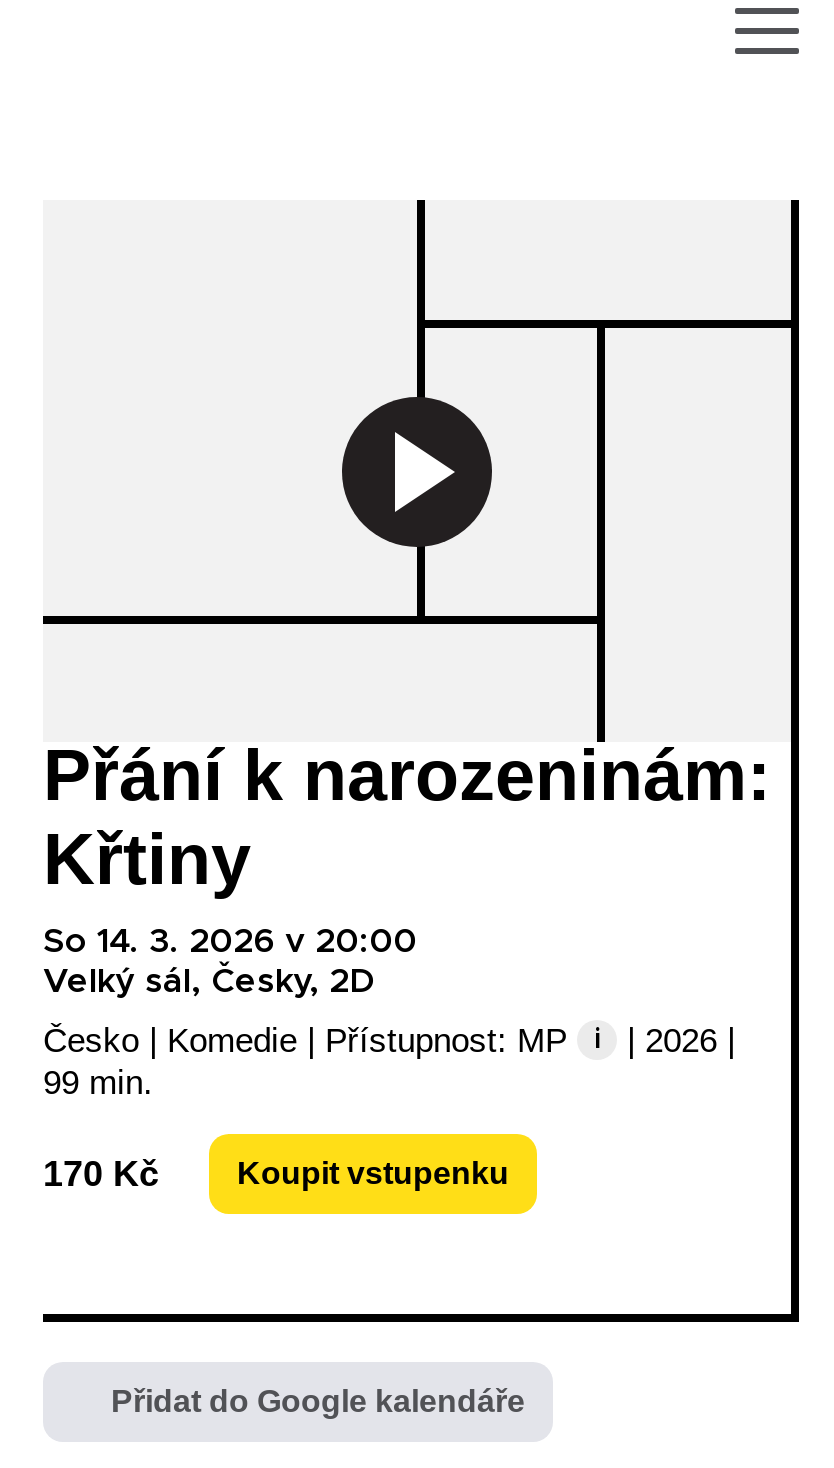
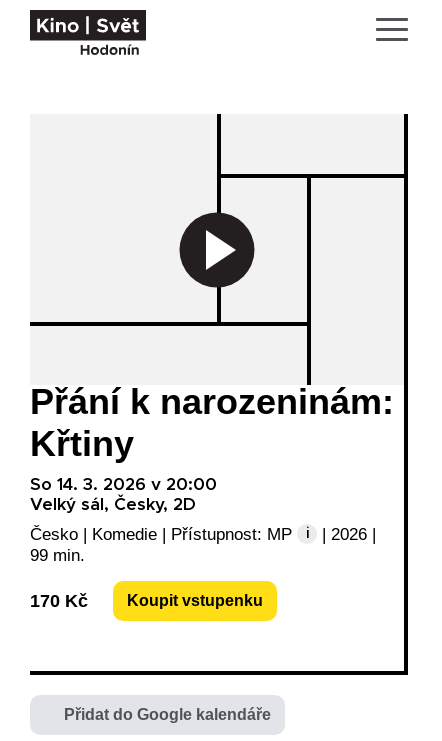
+ [image]
